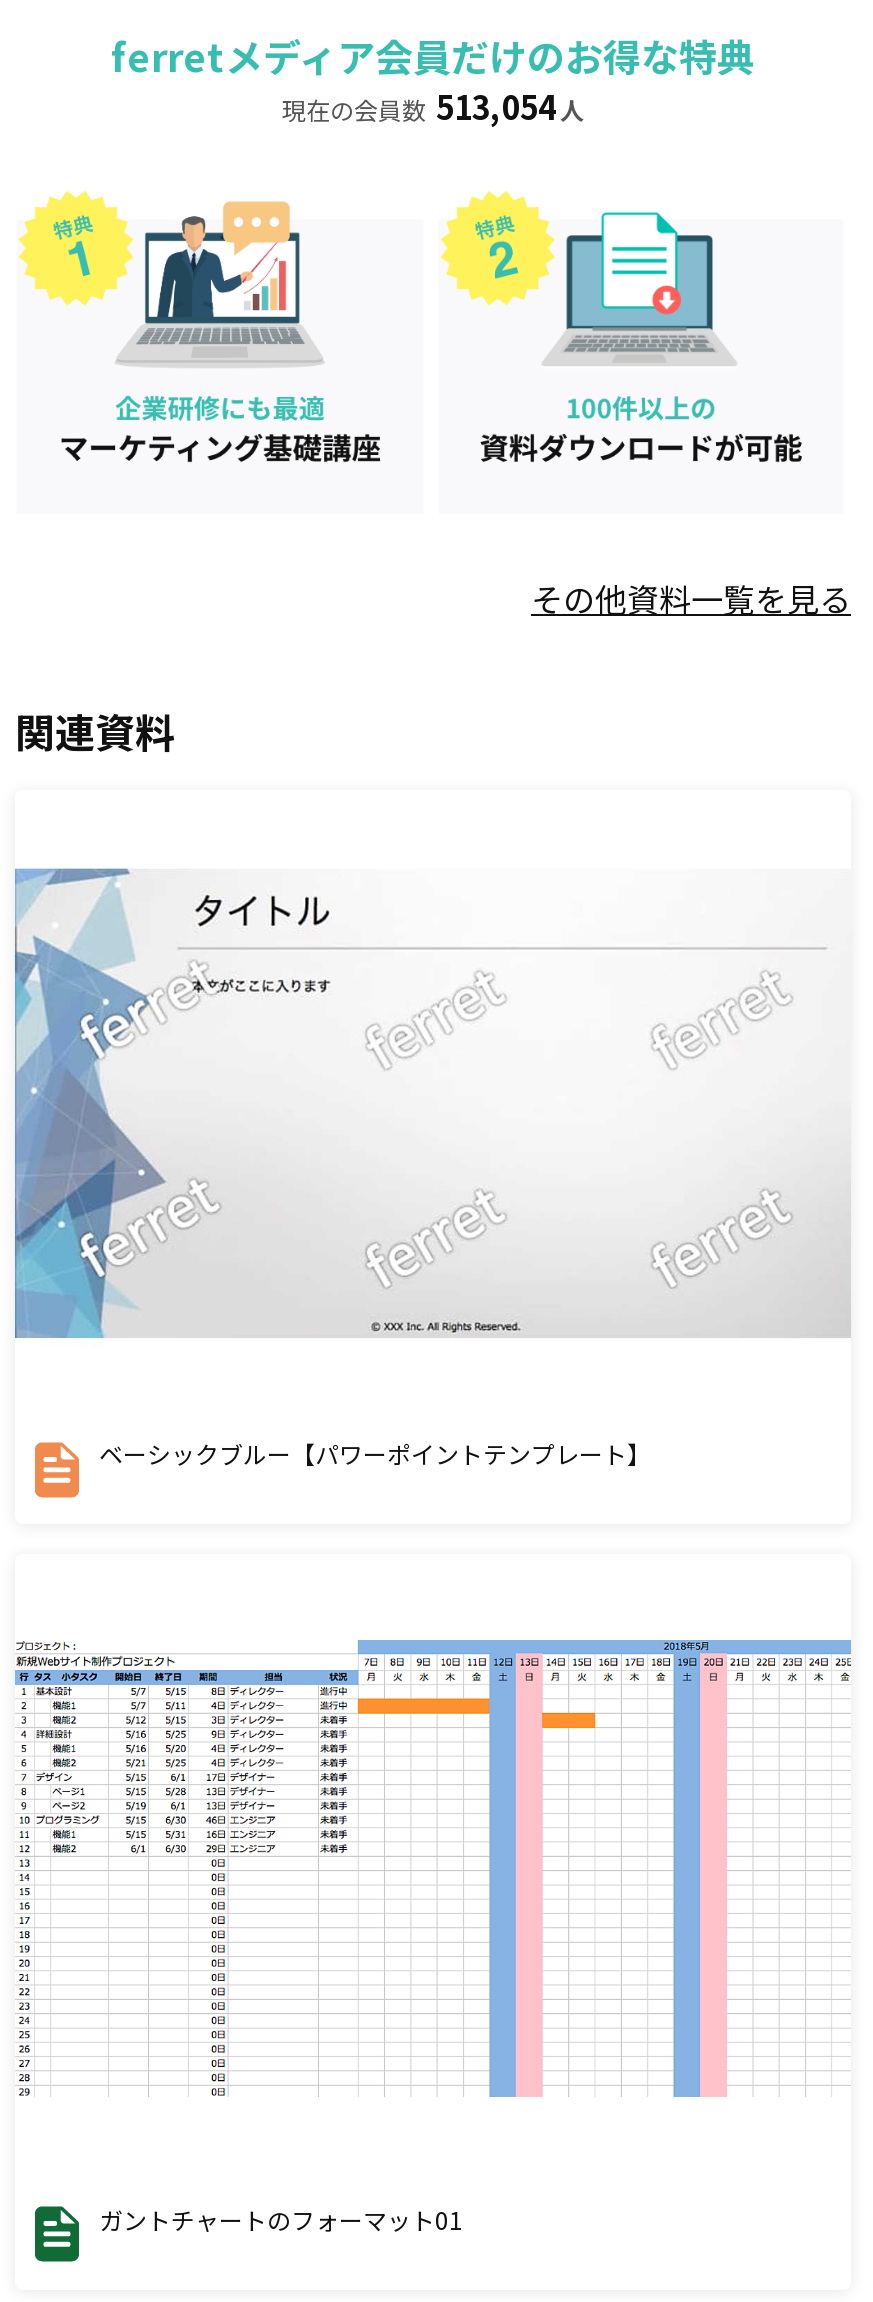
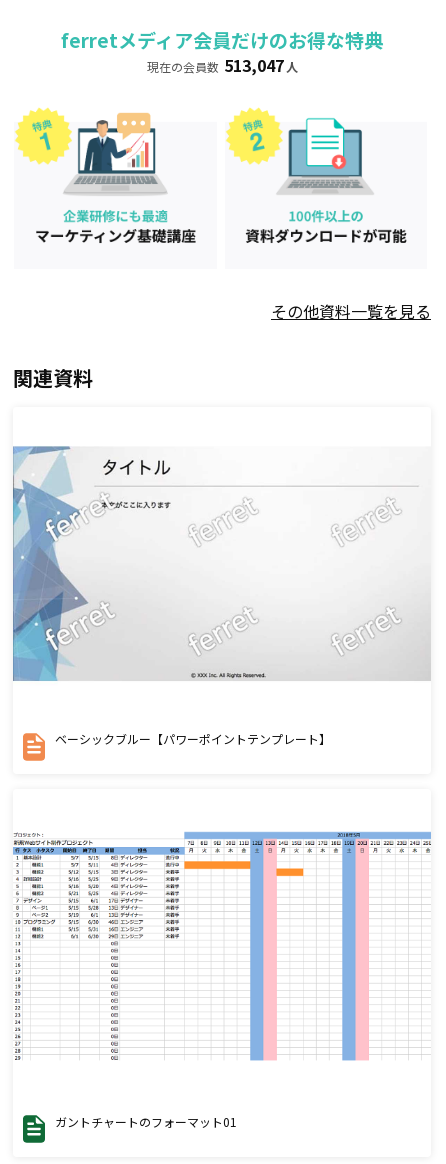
- 現在の会員数 513,054 人
+ 現在の会員数 513,047 人
